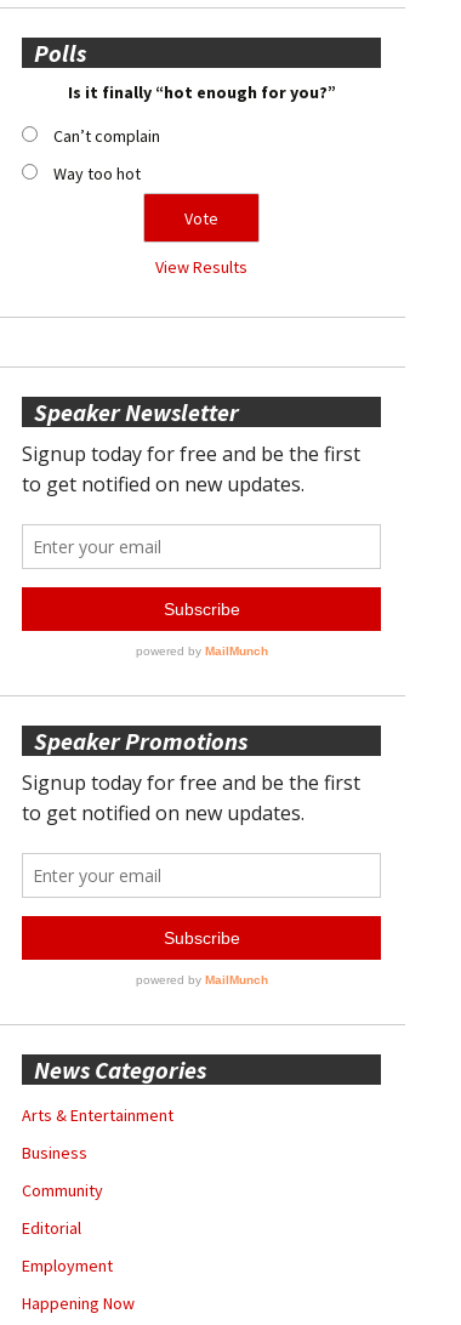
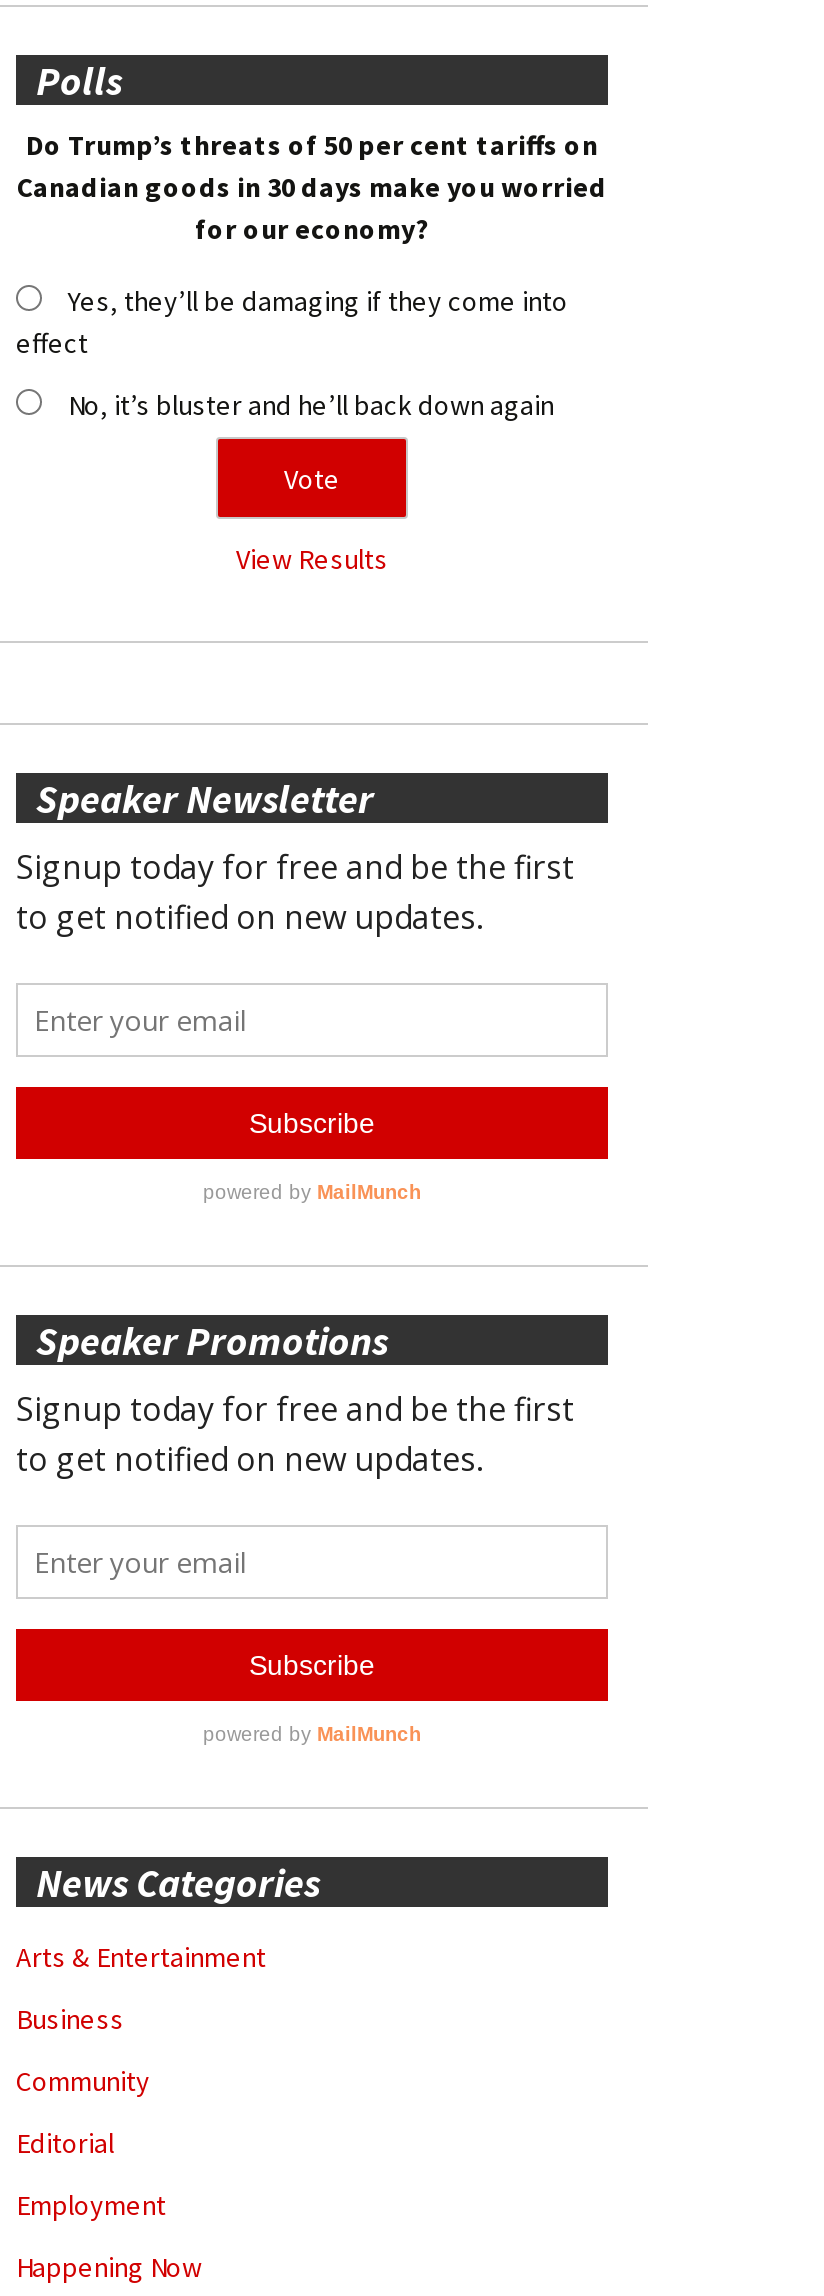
- Is it finally “hot enough for you?”
+ Do Trump’s threats of 50 per cent tariffs on
+ Canadian goods in 30 days make you worried
+ for our economy?

- Can’t complain
+ Yes, they’ll be damaging if they come into
+ effect

- Way too hot
+ No, it’s bluster and he’ll back down again
